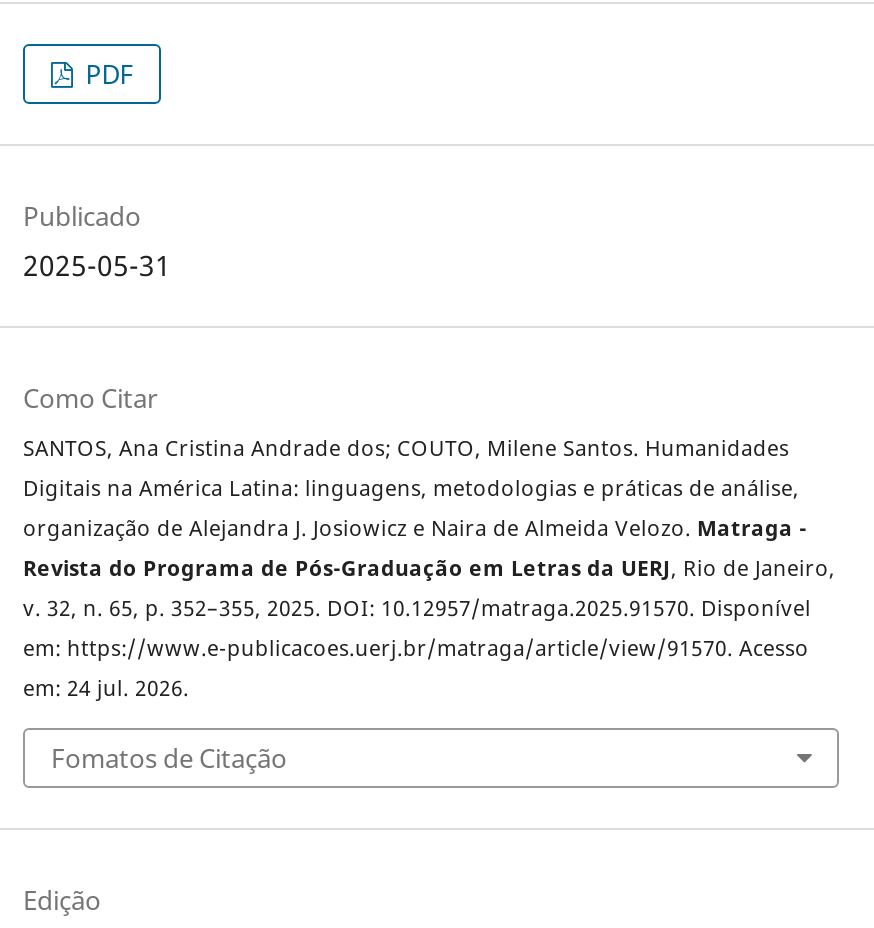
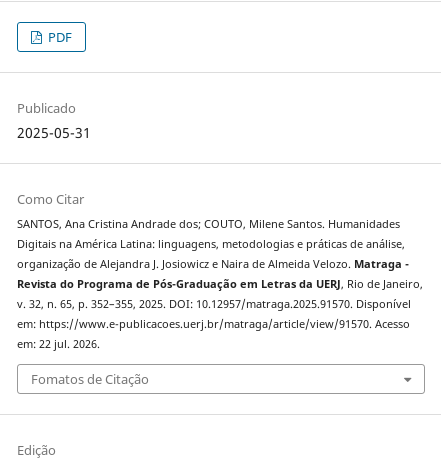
- em: 24 jul. 2026.
+ em: 22 jul. 2026.
